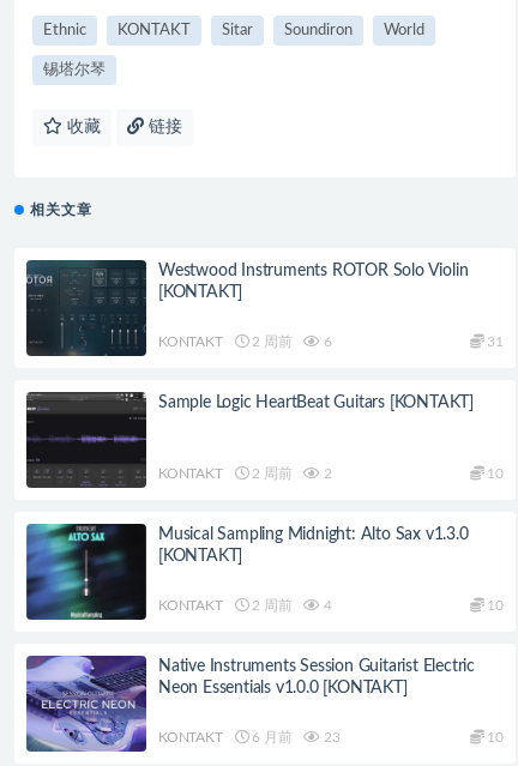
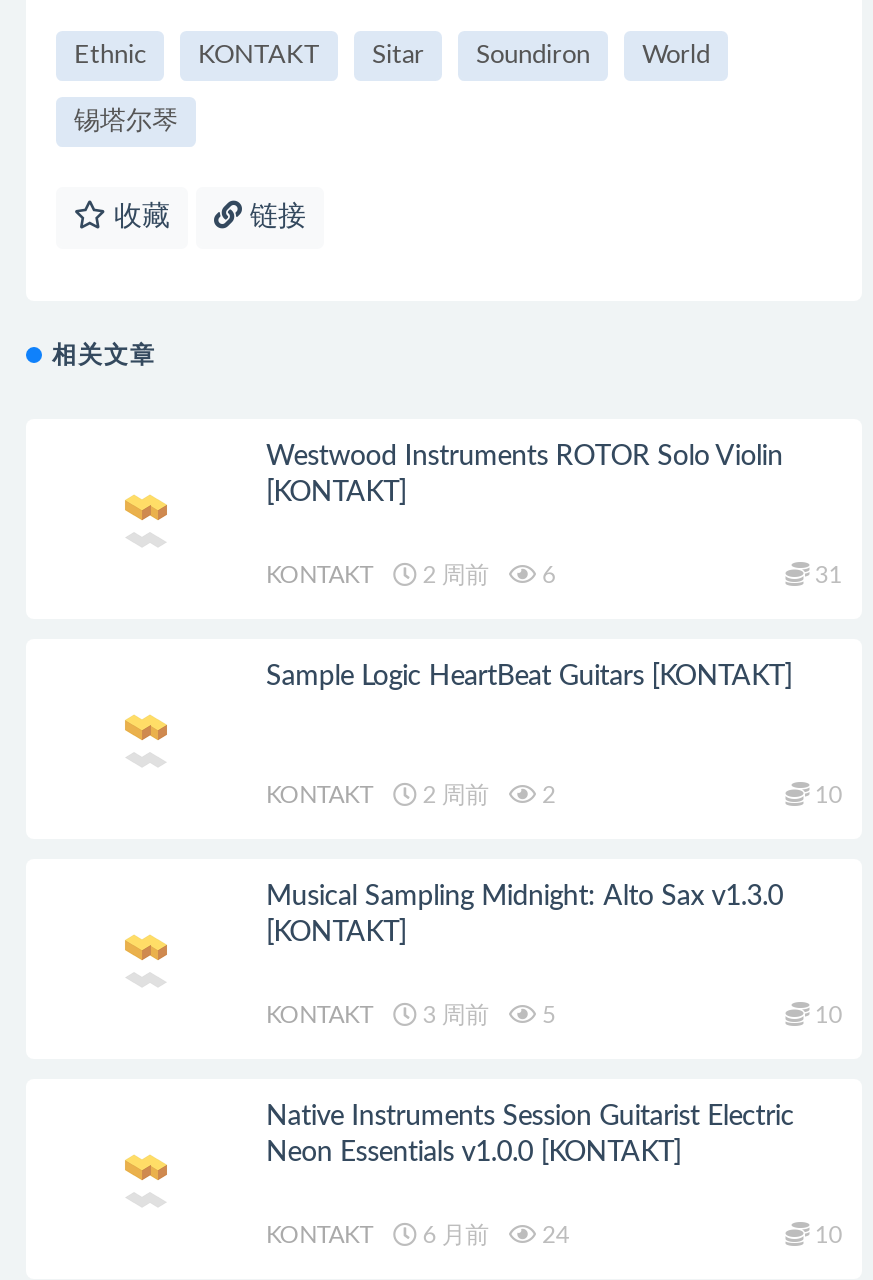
- [image]

- [image]

- [image]

- 2 周前
+ 3 周前

- 4
+ 5

- [image]

- KONTAKT 6 月前 23
+ KONTAKT 6 月前 24
